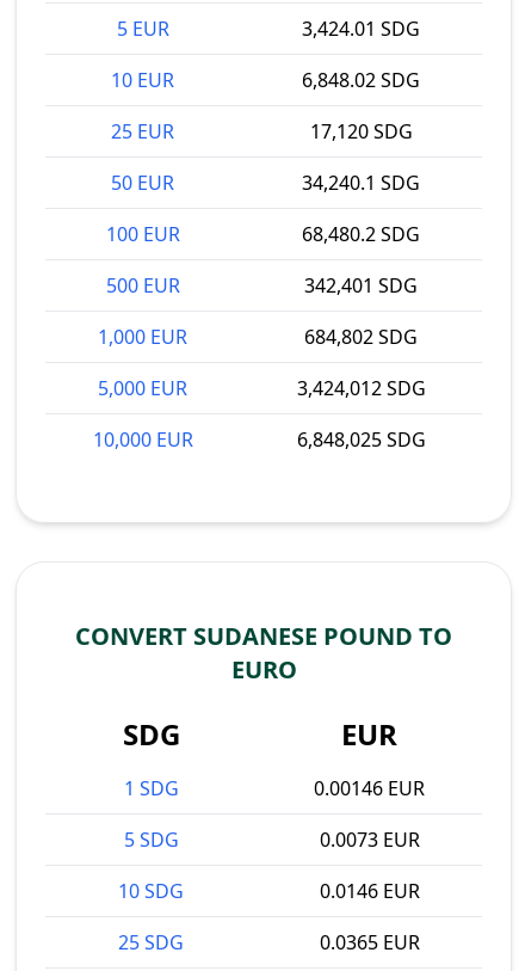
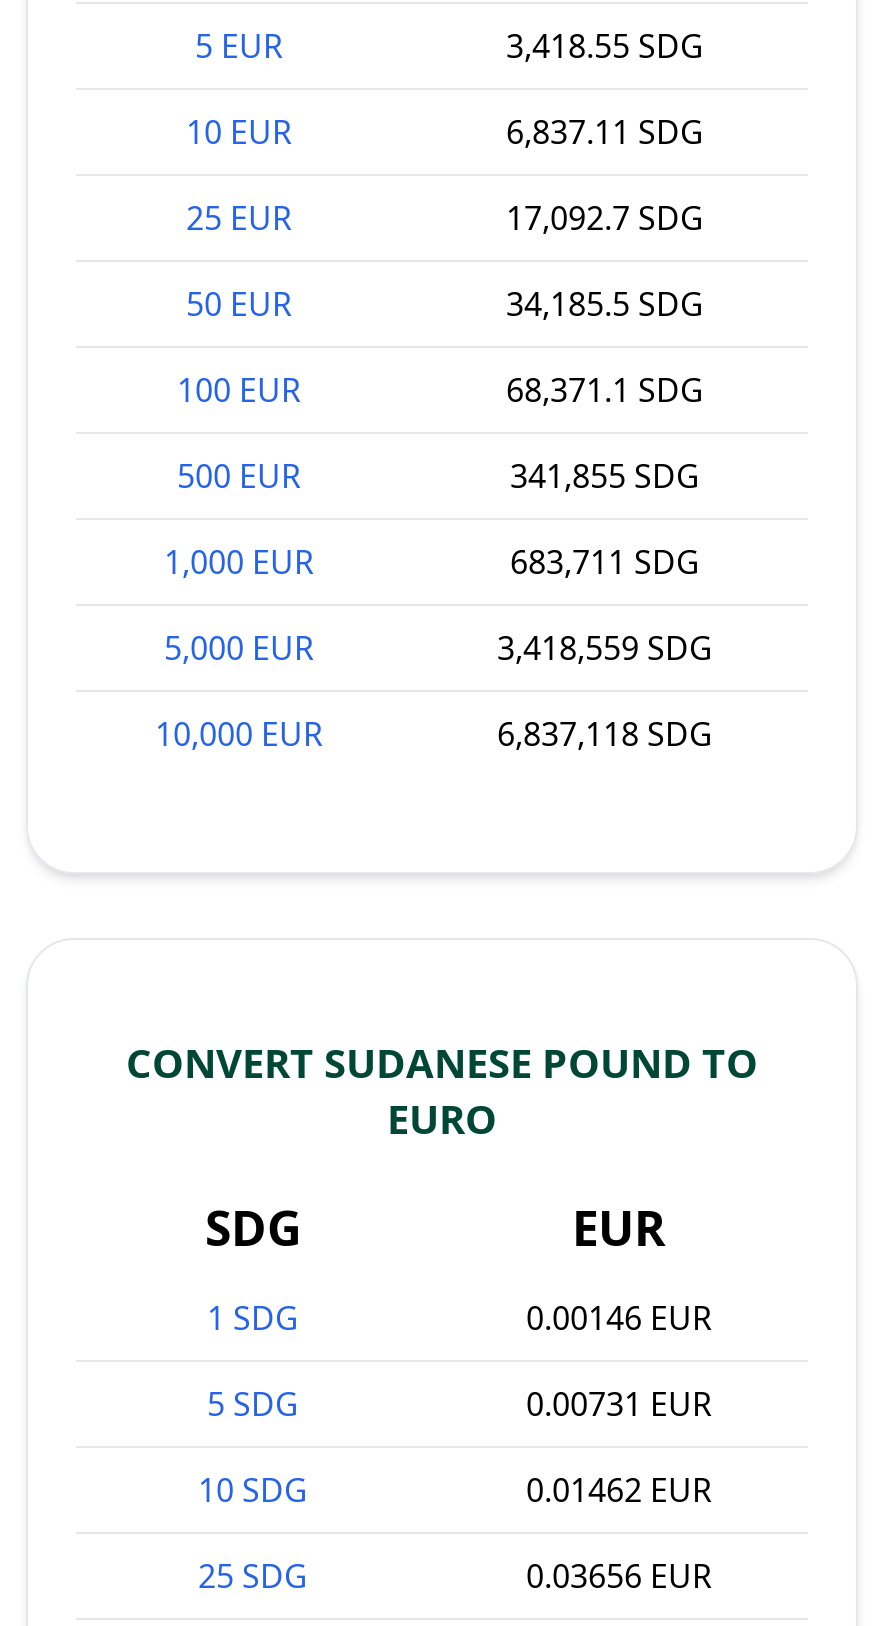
- 3,424.01 SDG
+ 3,418.55 SDG

- 6,848.02 SDG
+ 6,837.11 SDG

- 17,120 SDG
+ 17,092.7 SDG

- 34,240.1 SDG
+ 34,185.5 SDG

- 68,480.2 SDG
+ 68,371.1 SDG

- 342,401 SDG
+ 341,855 SDG

- 684,802 SDG
+ 683,711 SDG

- 3,424,012 SDG
+ 3,418,559 SDG

- 6,848,025 SDG
+ 6,837,118 SDG

- 0.0073 EUR
+ 0.00731 EUR

- 0.0146 EUR
+ 0.01462 EUR

- 0.0365 EUR
+ 0.03656 EUR
